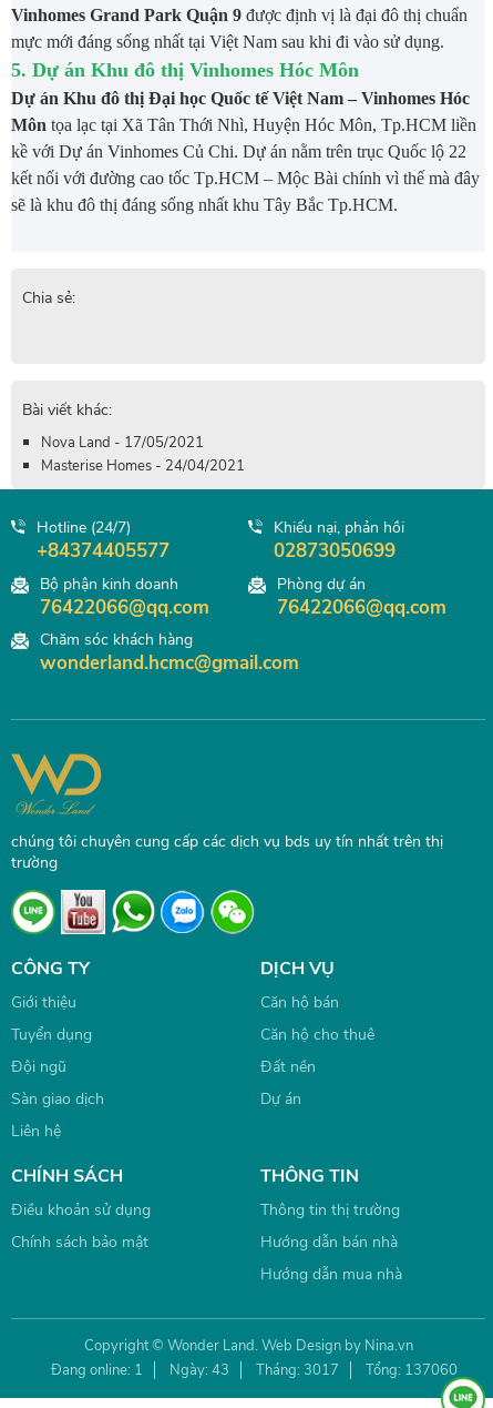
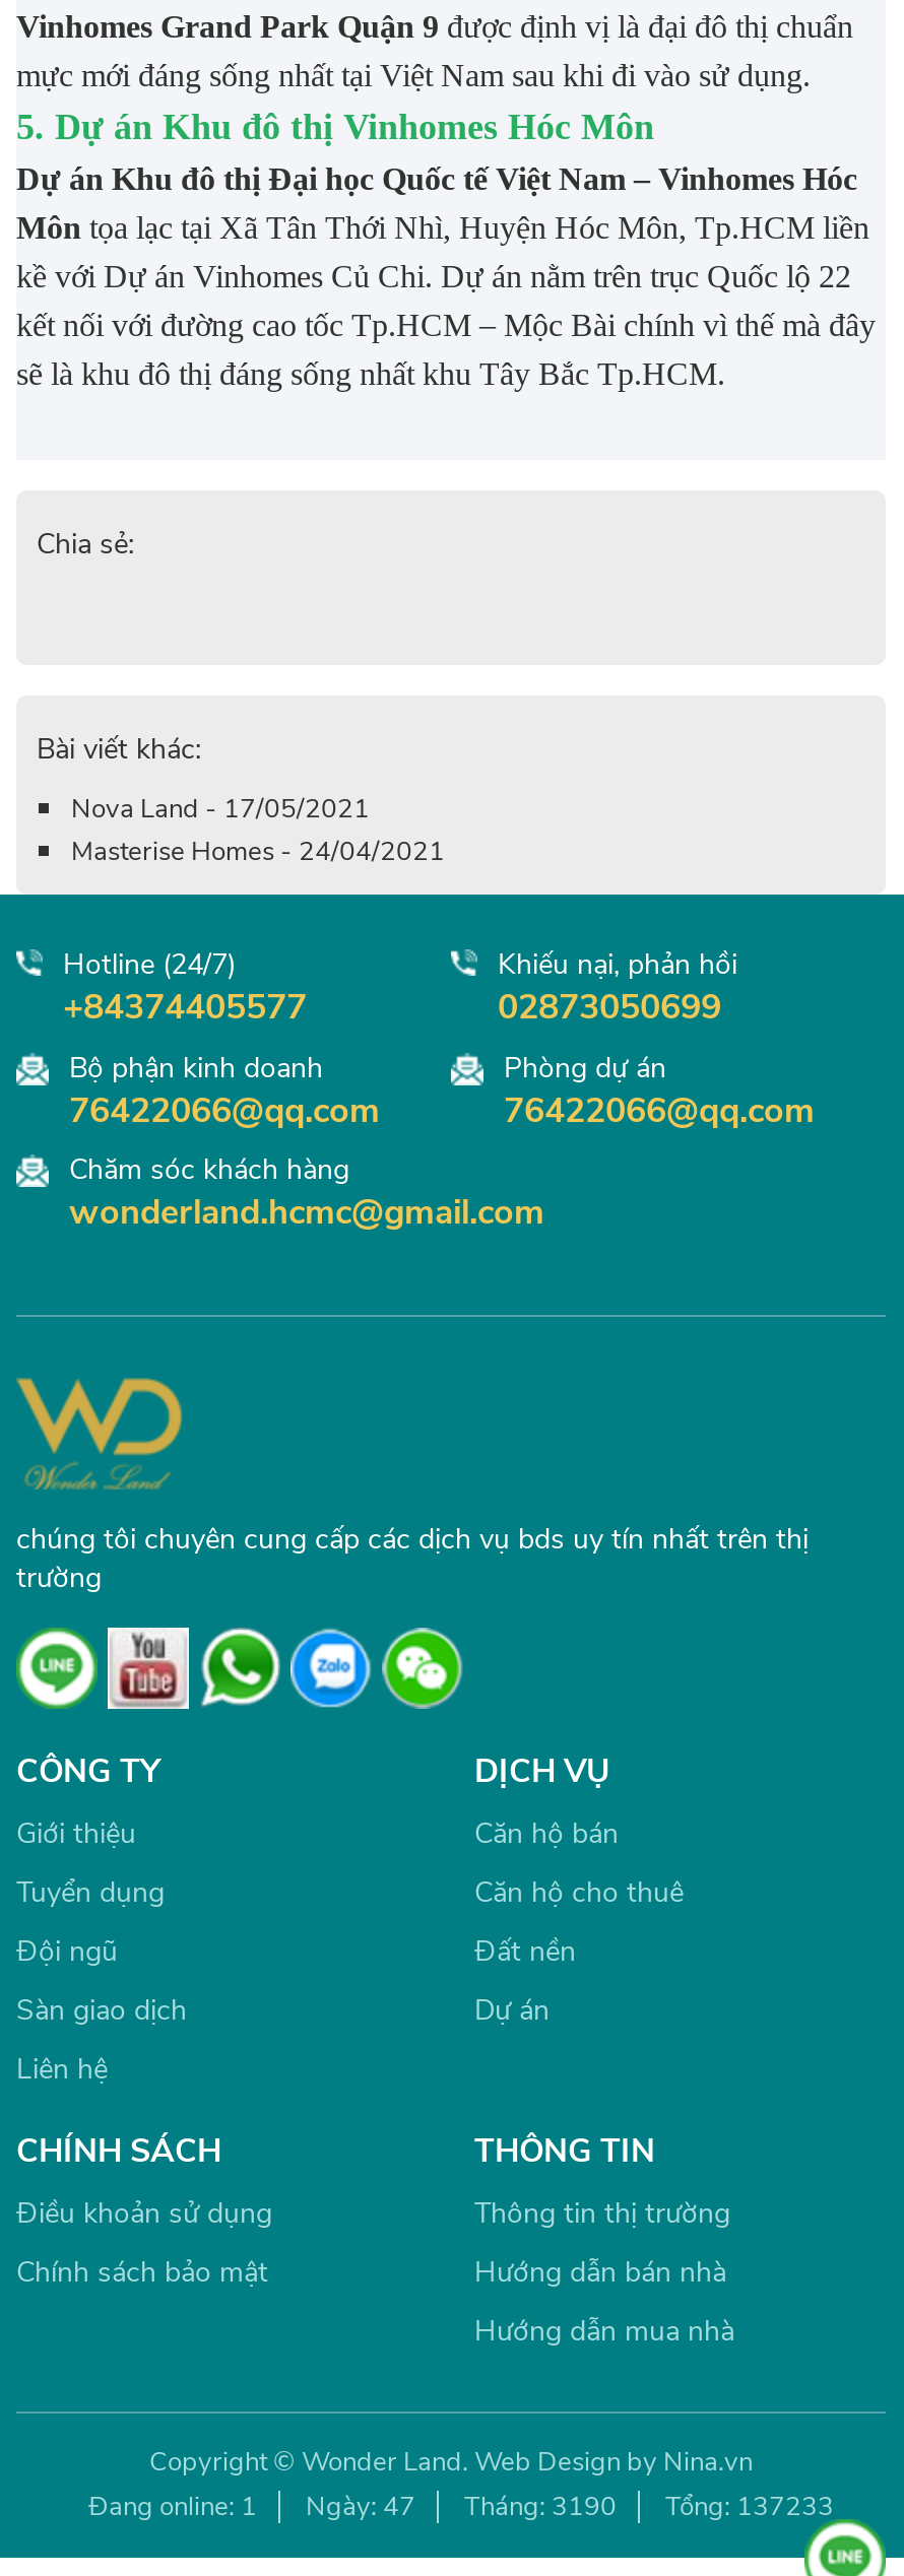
- Ngày: 43
+ Ngày: 47

- Tháng: 3017
+ Tháng: 3190

- Tổng: 137060
+ Tổng: 137233
